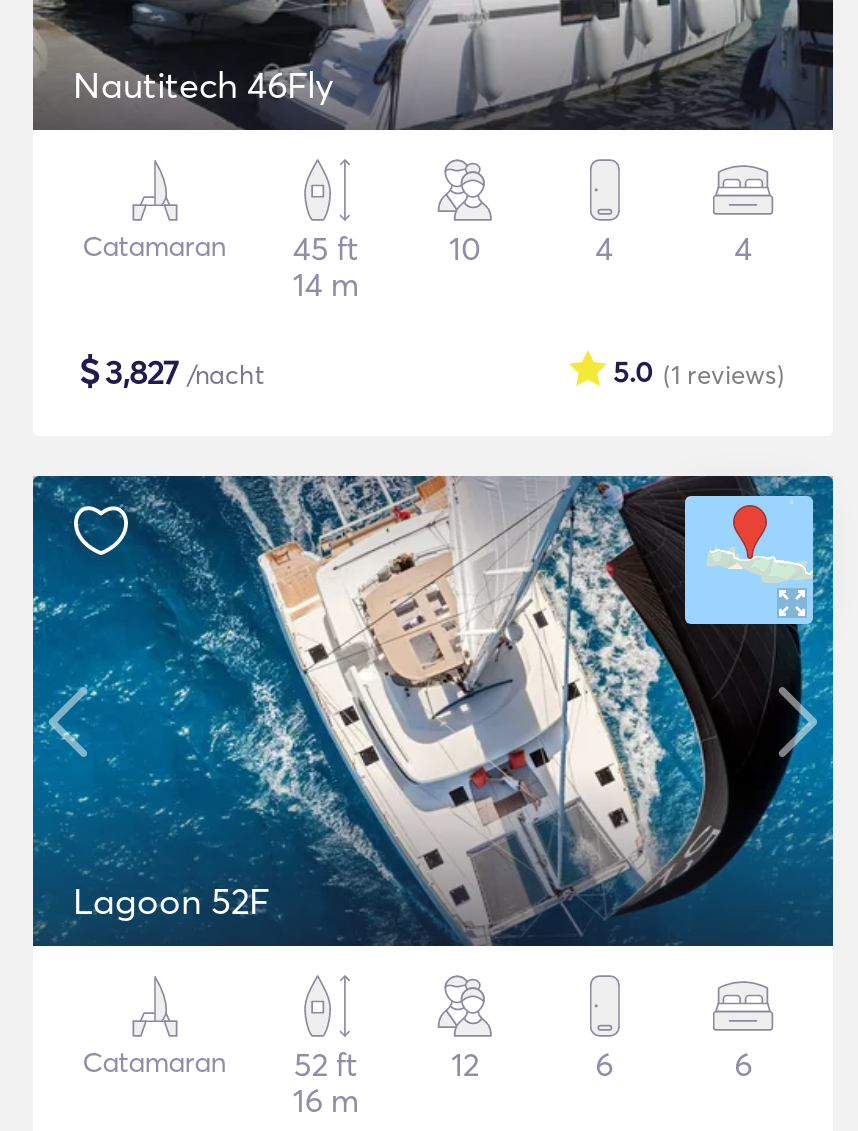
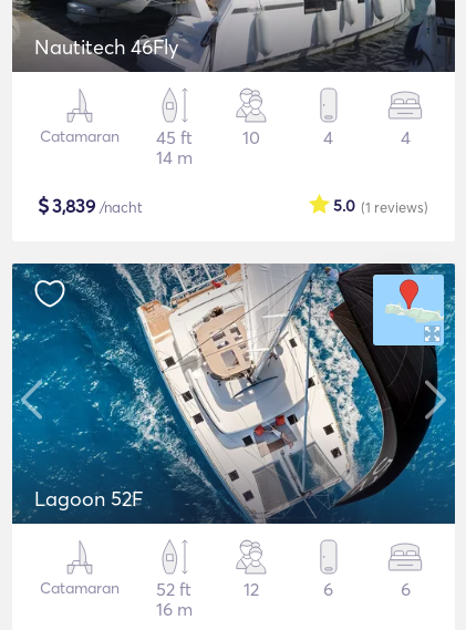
- $3,827 /nacht
+ $3,839 /nacht
